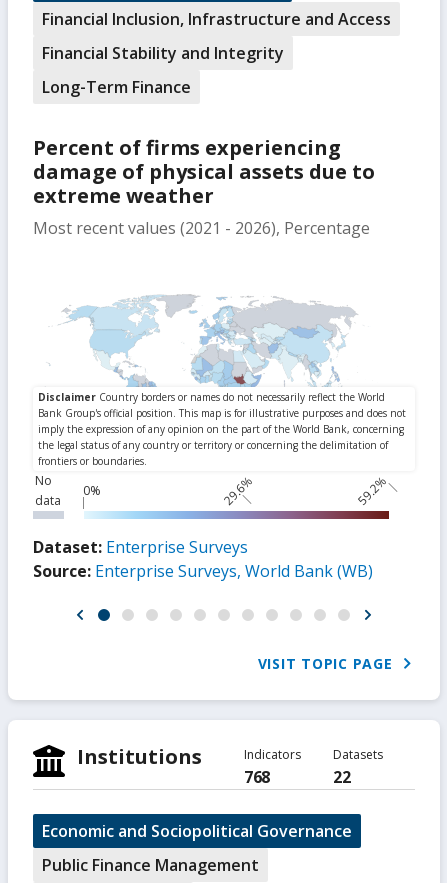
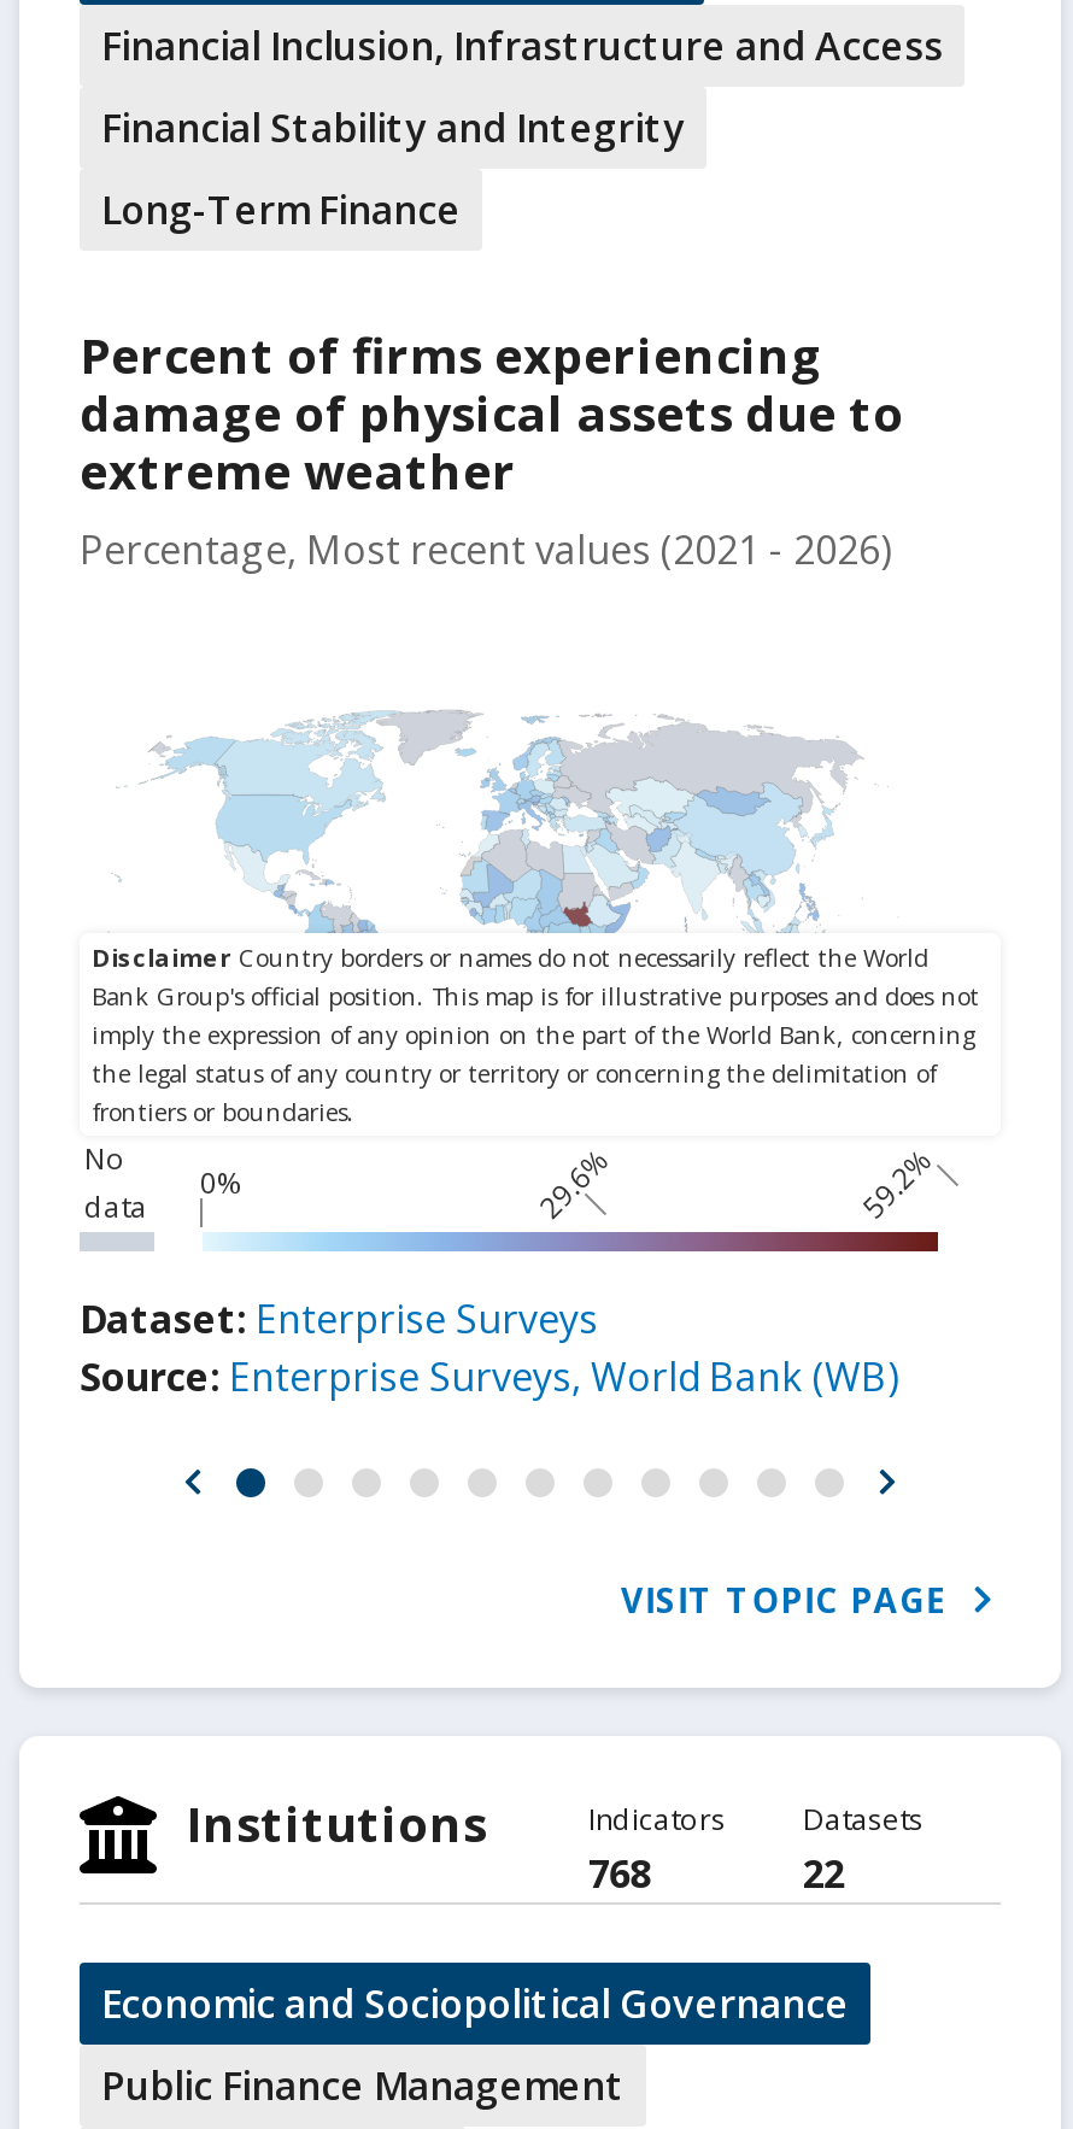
- Most recent values (2021 - 2026), Percentage
+ Percentage, Most recent values (2021 - 2026)
